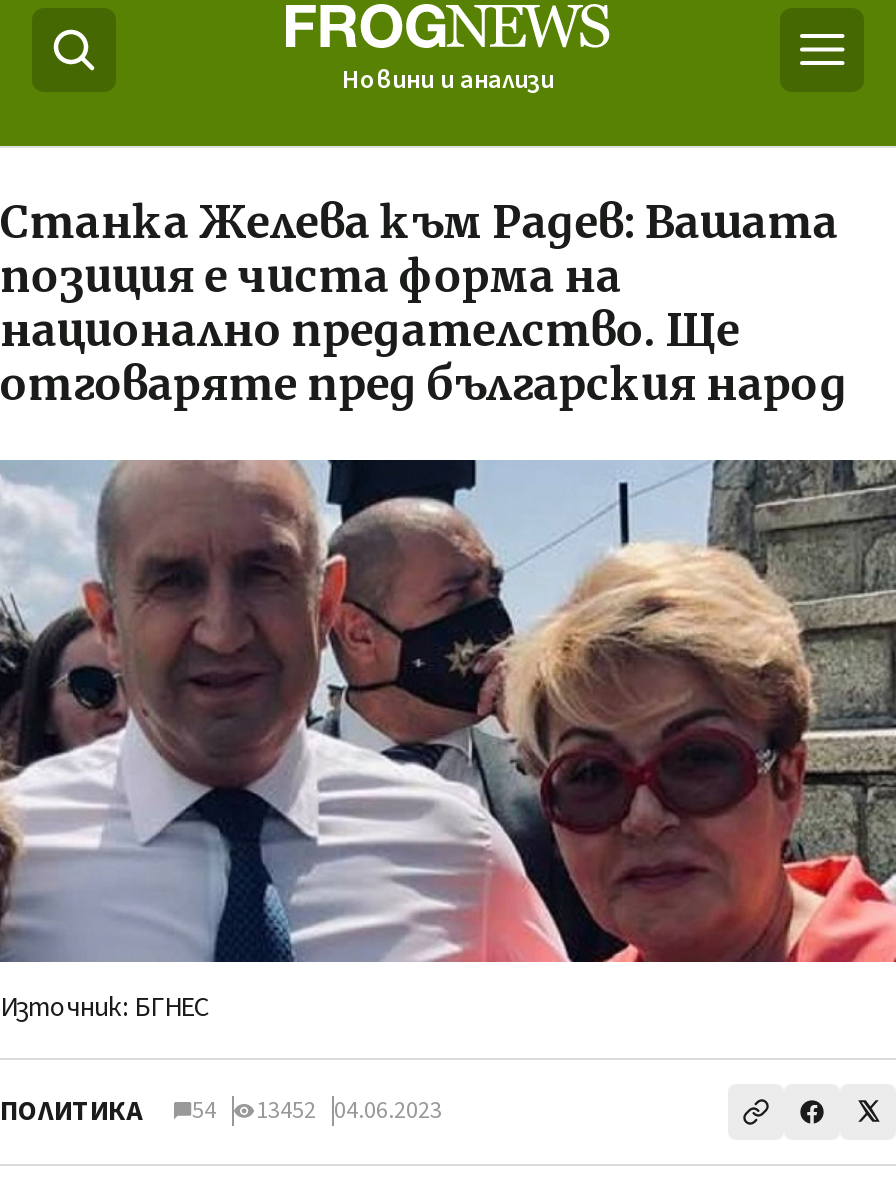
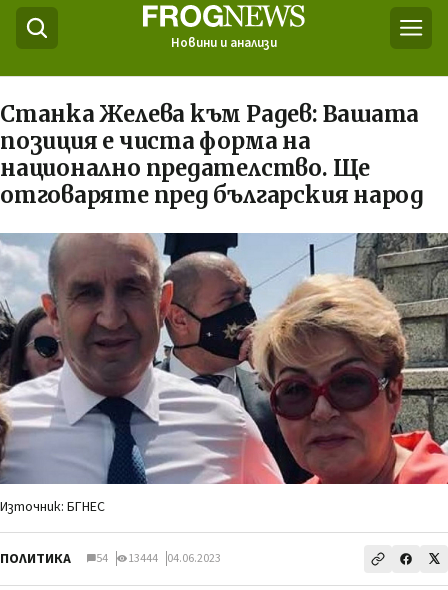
- ПОЛИТИКА 54 13452 04.06.2023
+ ПОЛИТИКА 54 13444 04.06.2023
